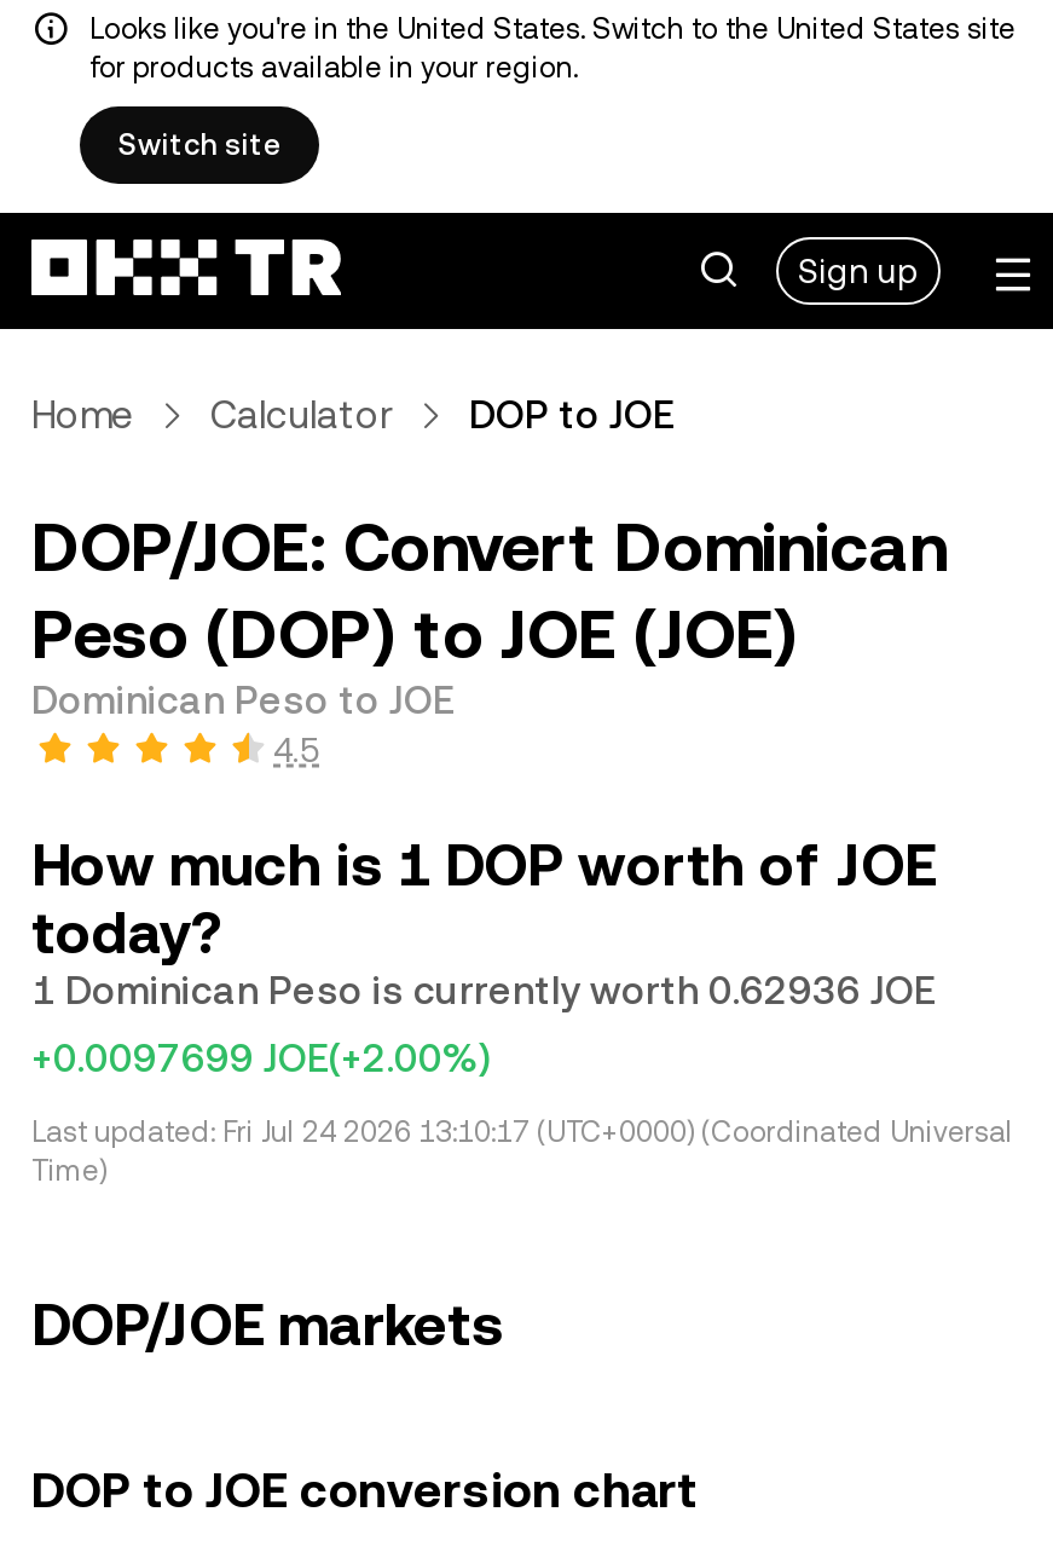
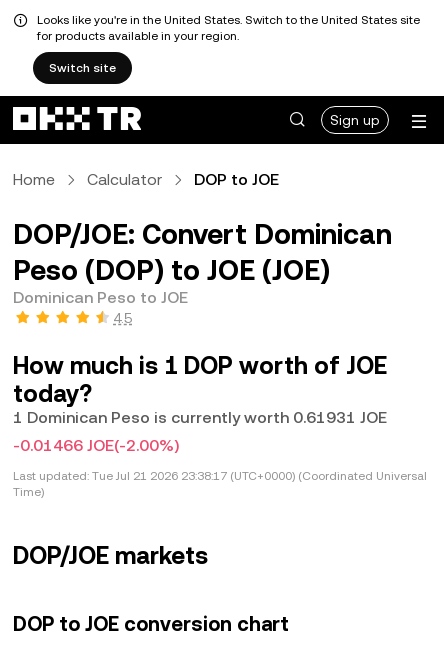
- 1 Dominican Peso is currently worth 0.62936 JOE
+ 1 Dominican Peso is currently worth 0.61931 JOE

- +0.0097699 JOE(+2.00%)
+ -0.01466 JOE(-2.00%)

- Last updated: Fri Jul 24 2026 13:10:17 (UTC+0000) (Coordinated Universal
+ Last updated: Tue Jul 21 2026 23:38:17 (UTC+0000) (Coordinated Universal
